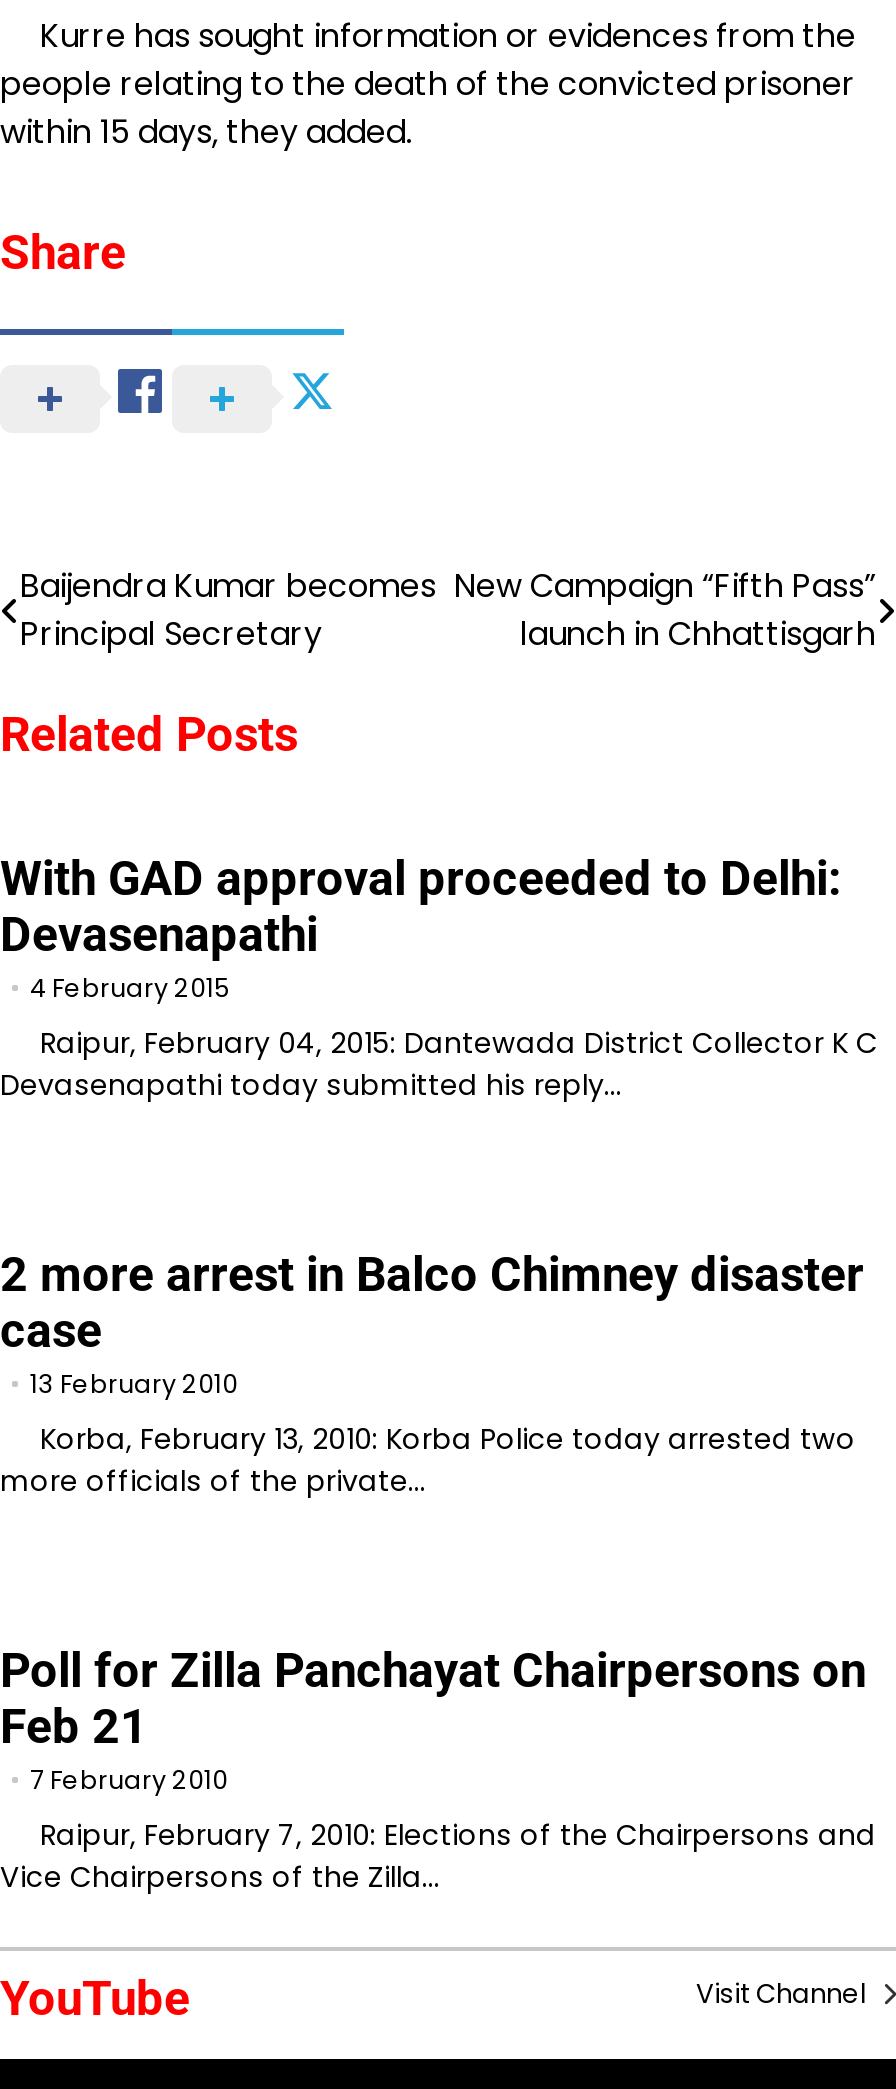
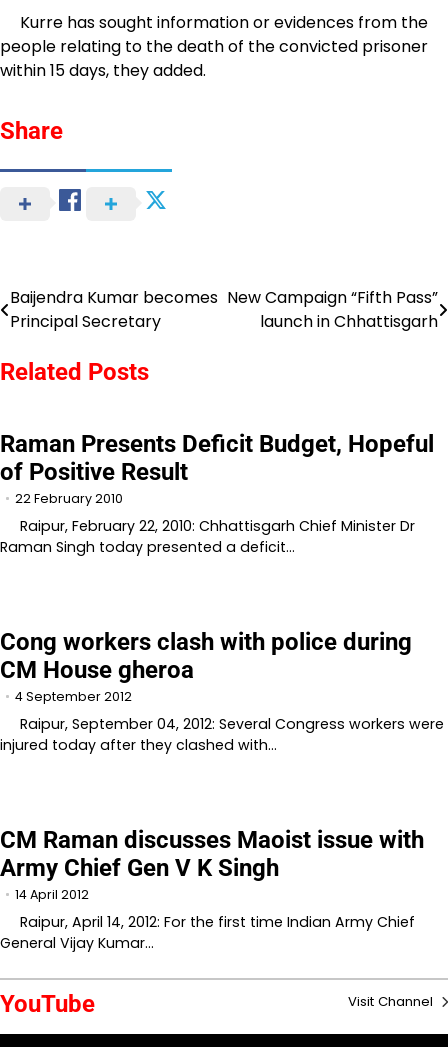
- With GAD approval proceeded to Delhi:
- Devasenapathi
- 4 February 2015
- Raipur, February 04, 2015: Dantewada District Collector K C
- Devasenapathi today submitted his reply…
+ Raman Presents Deficit Budget, Hopeful
+ of Positive Result
+ 22 February 2010
+ Raipur, February 22, 2010: Chhattisgarh Chief Minister Dr
+ Raman Singh today presented a deficit…

- 2 more arrest in Balco Chimney disaster
- case
- 13 February 2010
- Korba, February 13, 2010: Korba Police today arrested two
- more officials of the private…
+ Cong workers clash with police during
+ CM House gheroa
+ 4 September 2012
+ Raipur, September 04, 2012: Several Congress workers were
+ injured today after they clashed with…

- Poll for Zilla Panchayat Chairpersons on
- Feb 21
- 7 February 2010
- Raipur, February 7, 2010: Elections of the Chairpersons and
- Vice Chairpersons of the Zilla…
+ CM Raman discusses Maoist issue with
+ Army Chief Gen V K Singh
+ 14 April 2012
+ Raipur, April 14, 2012: For the first time Indian Army Chief
+ General Vijay Kumar…
